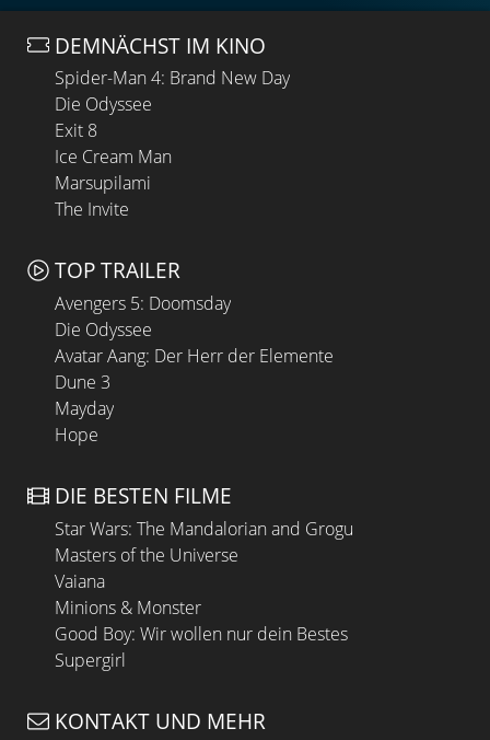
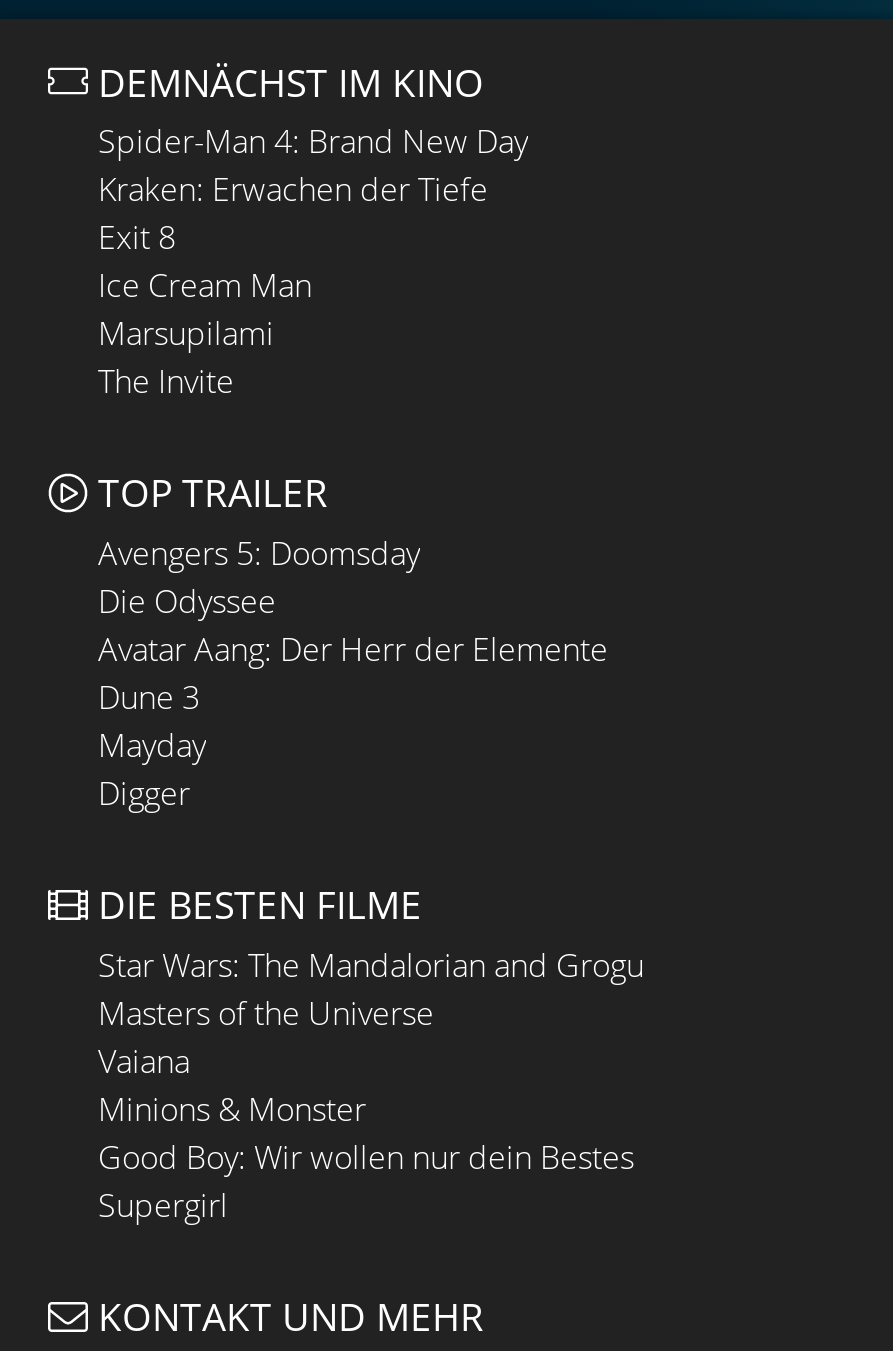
- Die Odyssee
+ Kraken: Erwachen der Tiefe

- Hope
+ Digger
